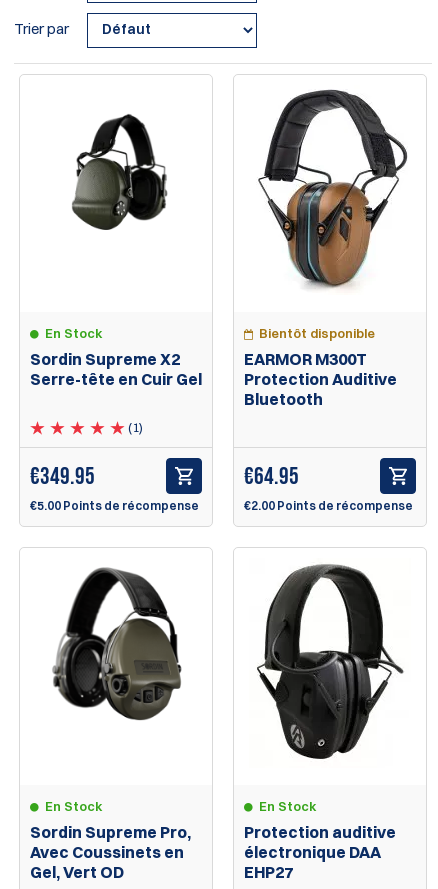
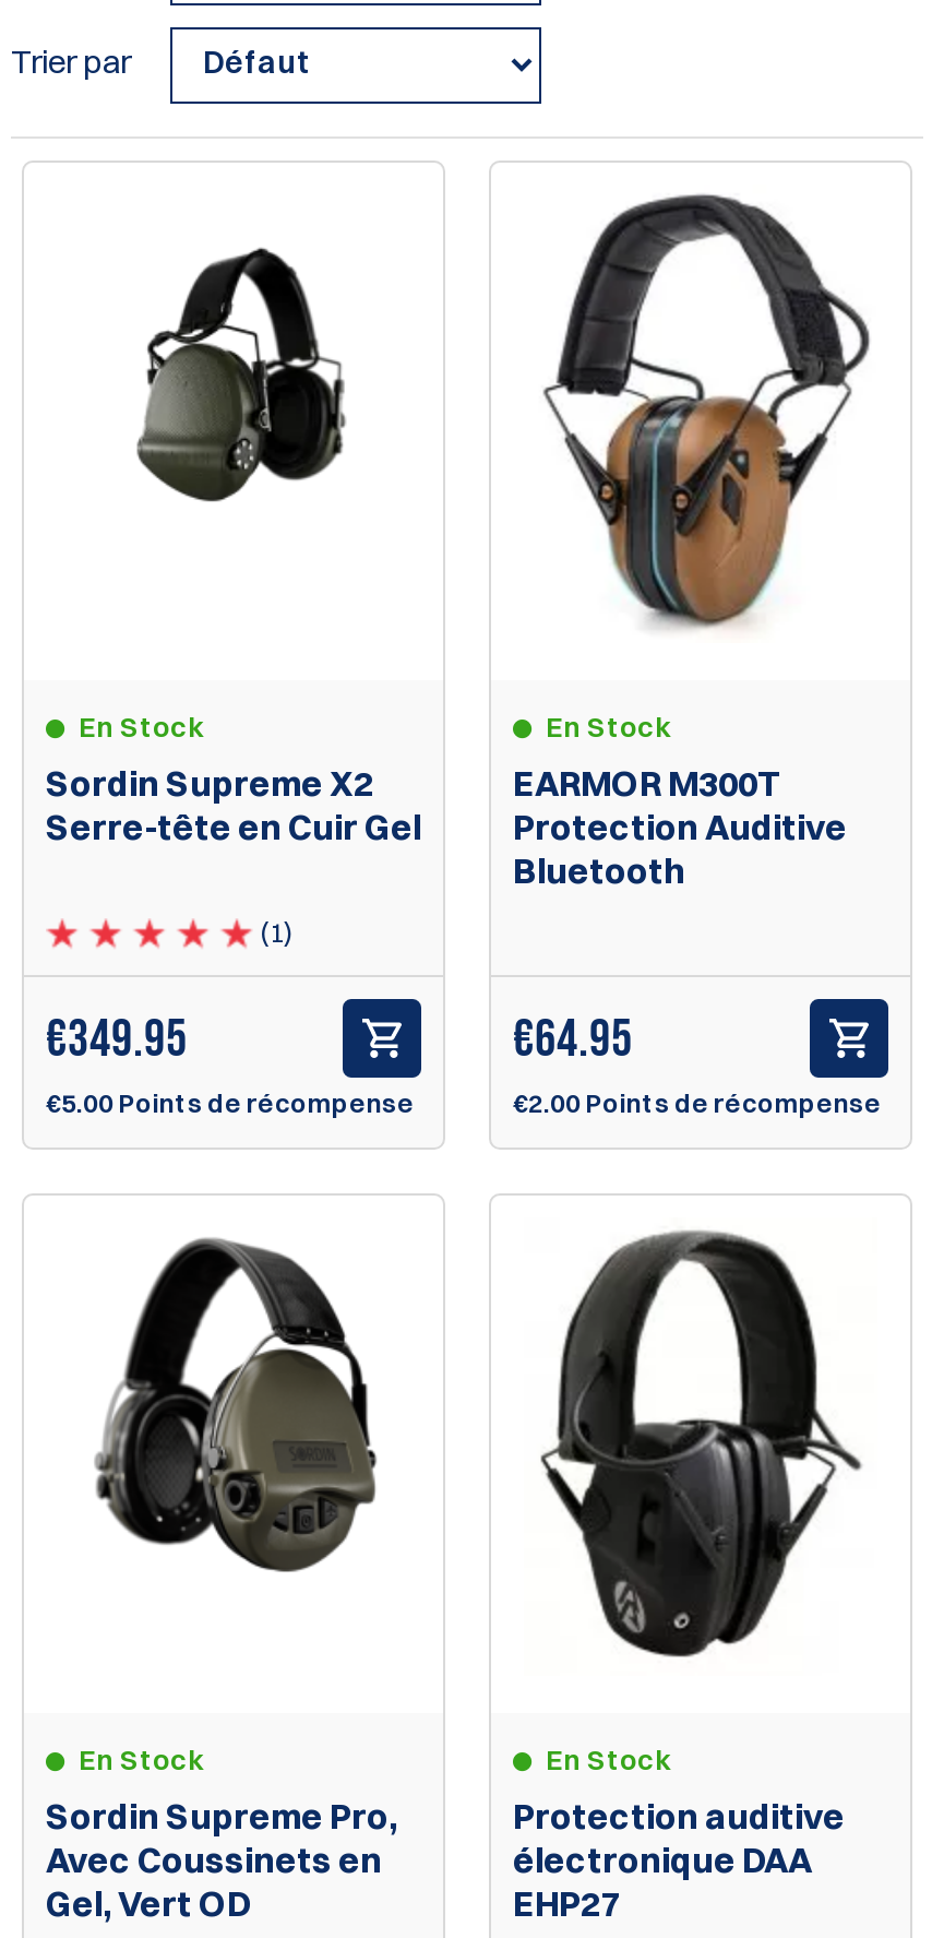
- Bientôt disponible
+ En Stock
